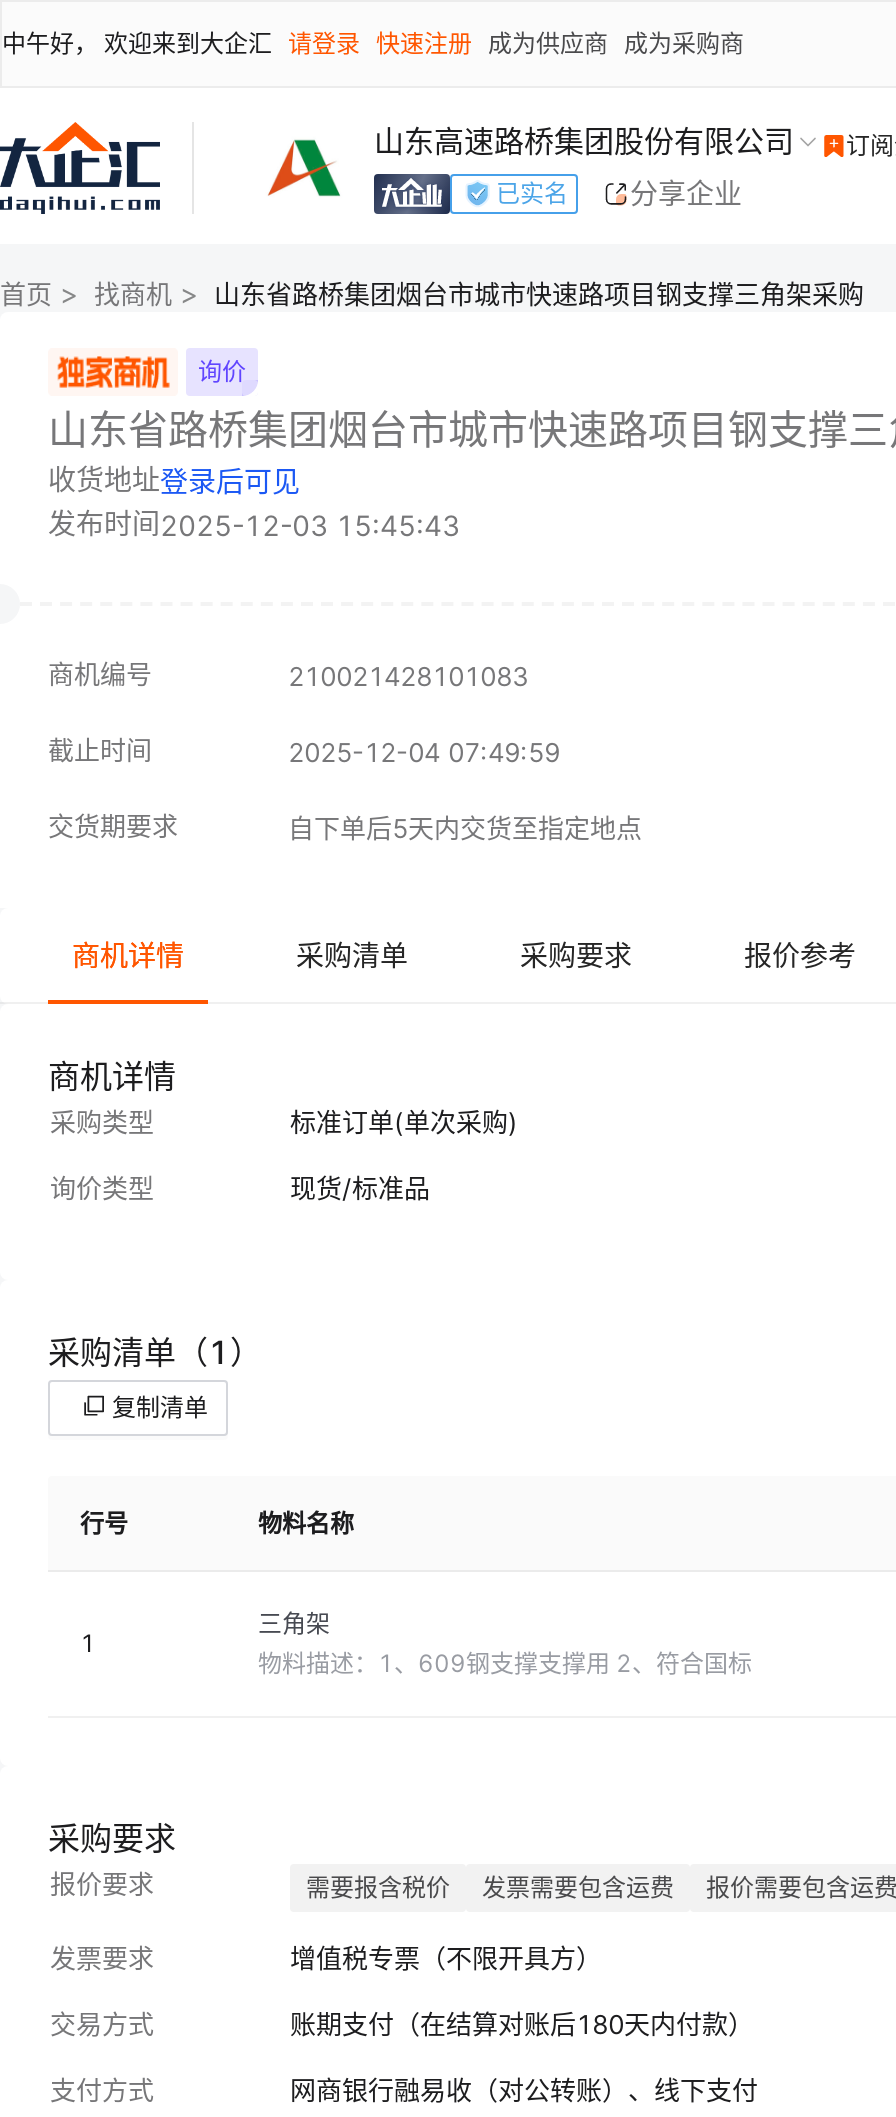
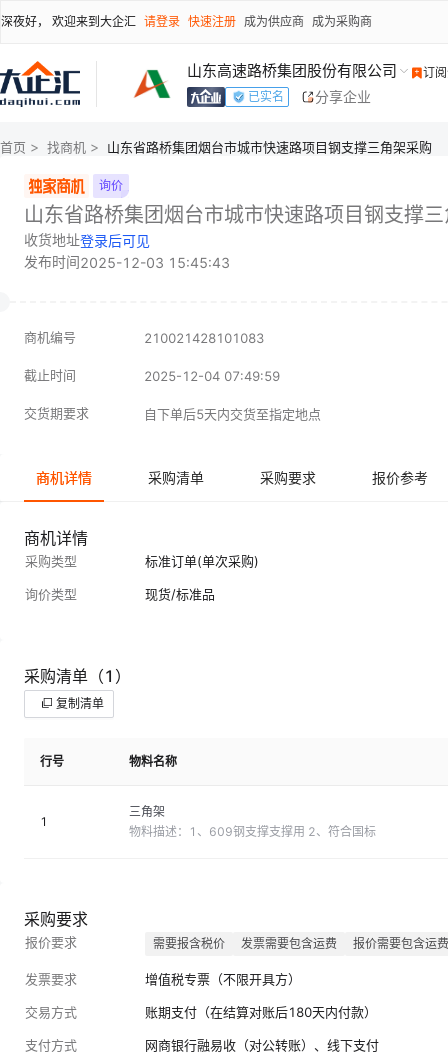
- 中午好， 欢迎来到大企汇 请登录 快速注册 成为供应商 成为采购商
+ 深夜好， 欢迎来到大企汇 请登录 快速注册 成为供应商 成为采购商
